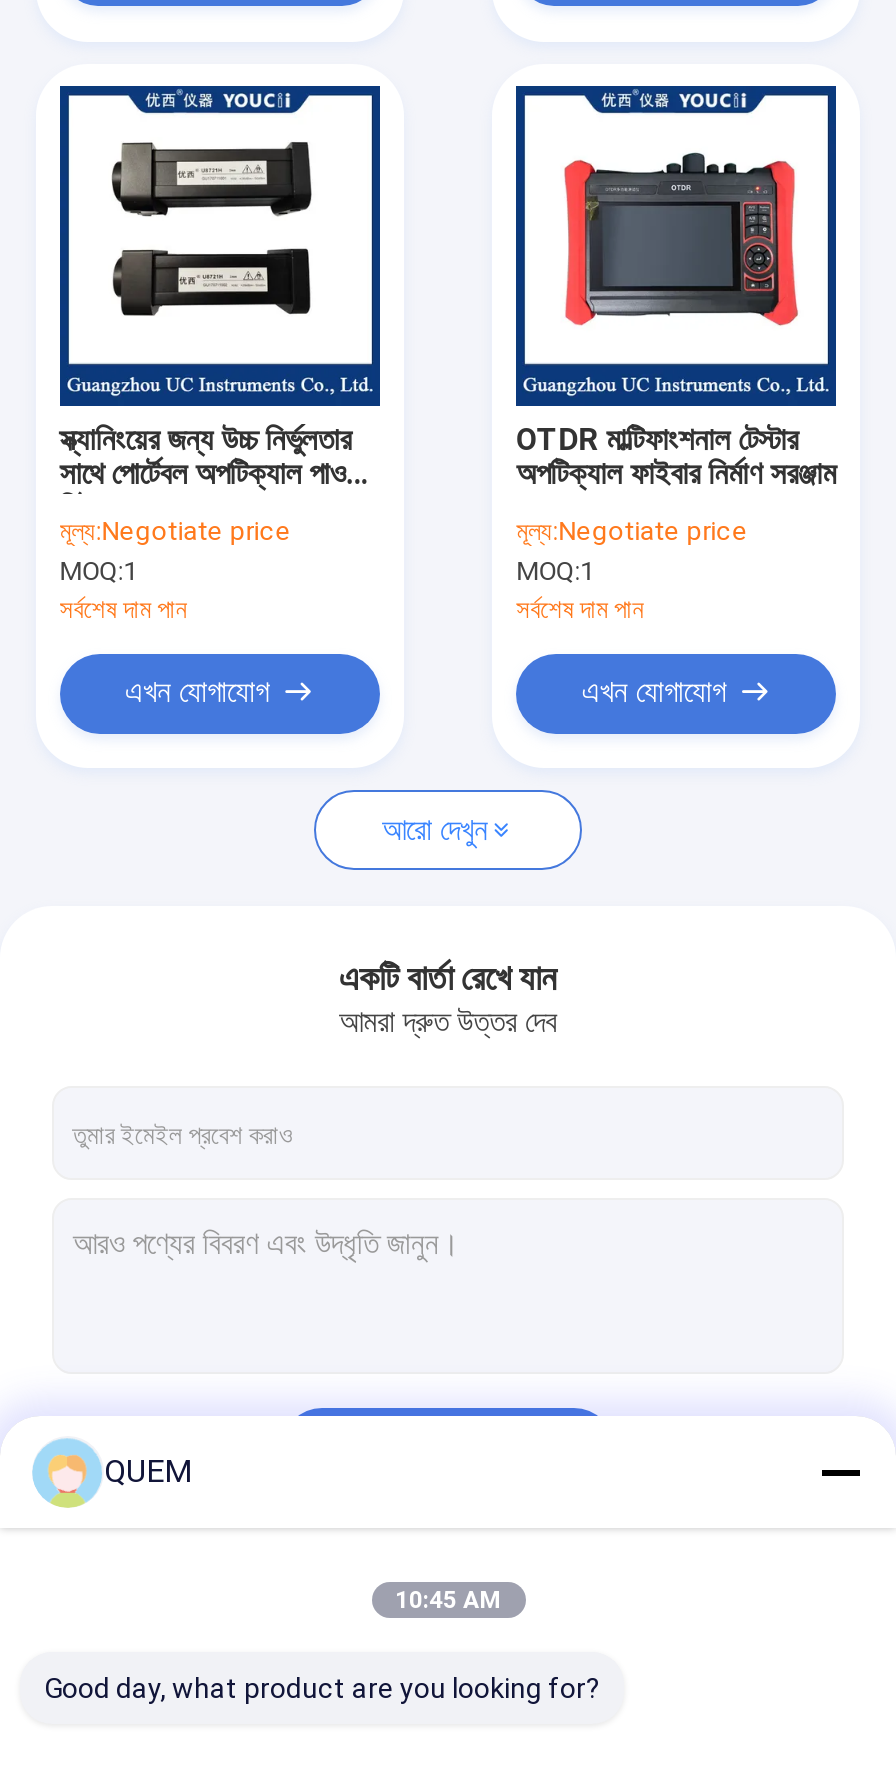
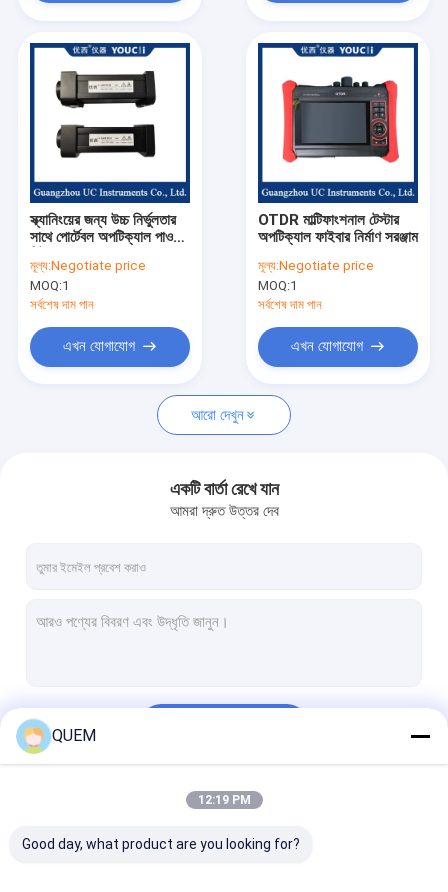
- 10:45 AM
+ 12:19 PM
